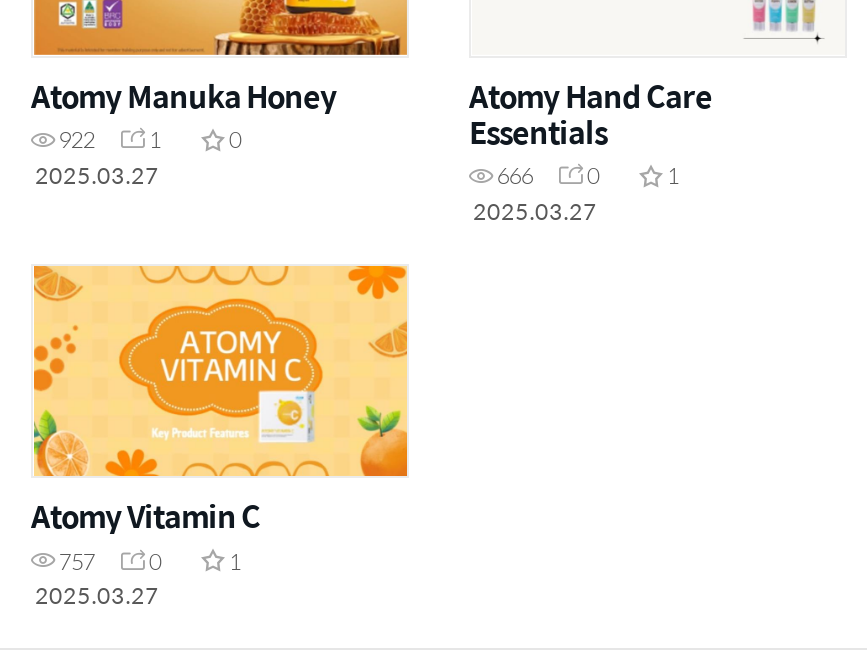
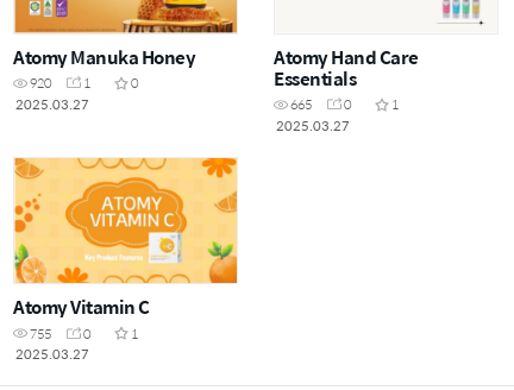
- 922 1 0
+ 920 1 0

- 666 0 1
+ 665 0 1

- 757 0 1
+ 755 0 1
